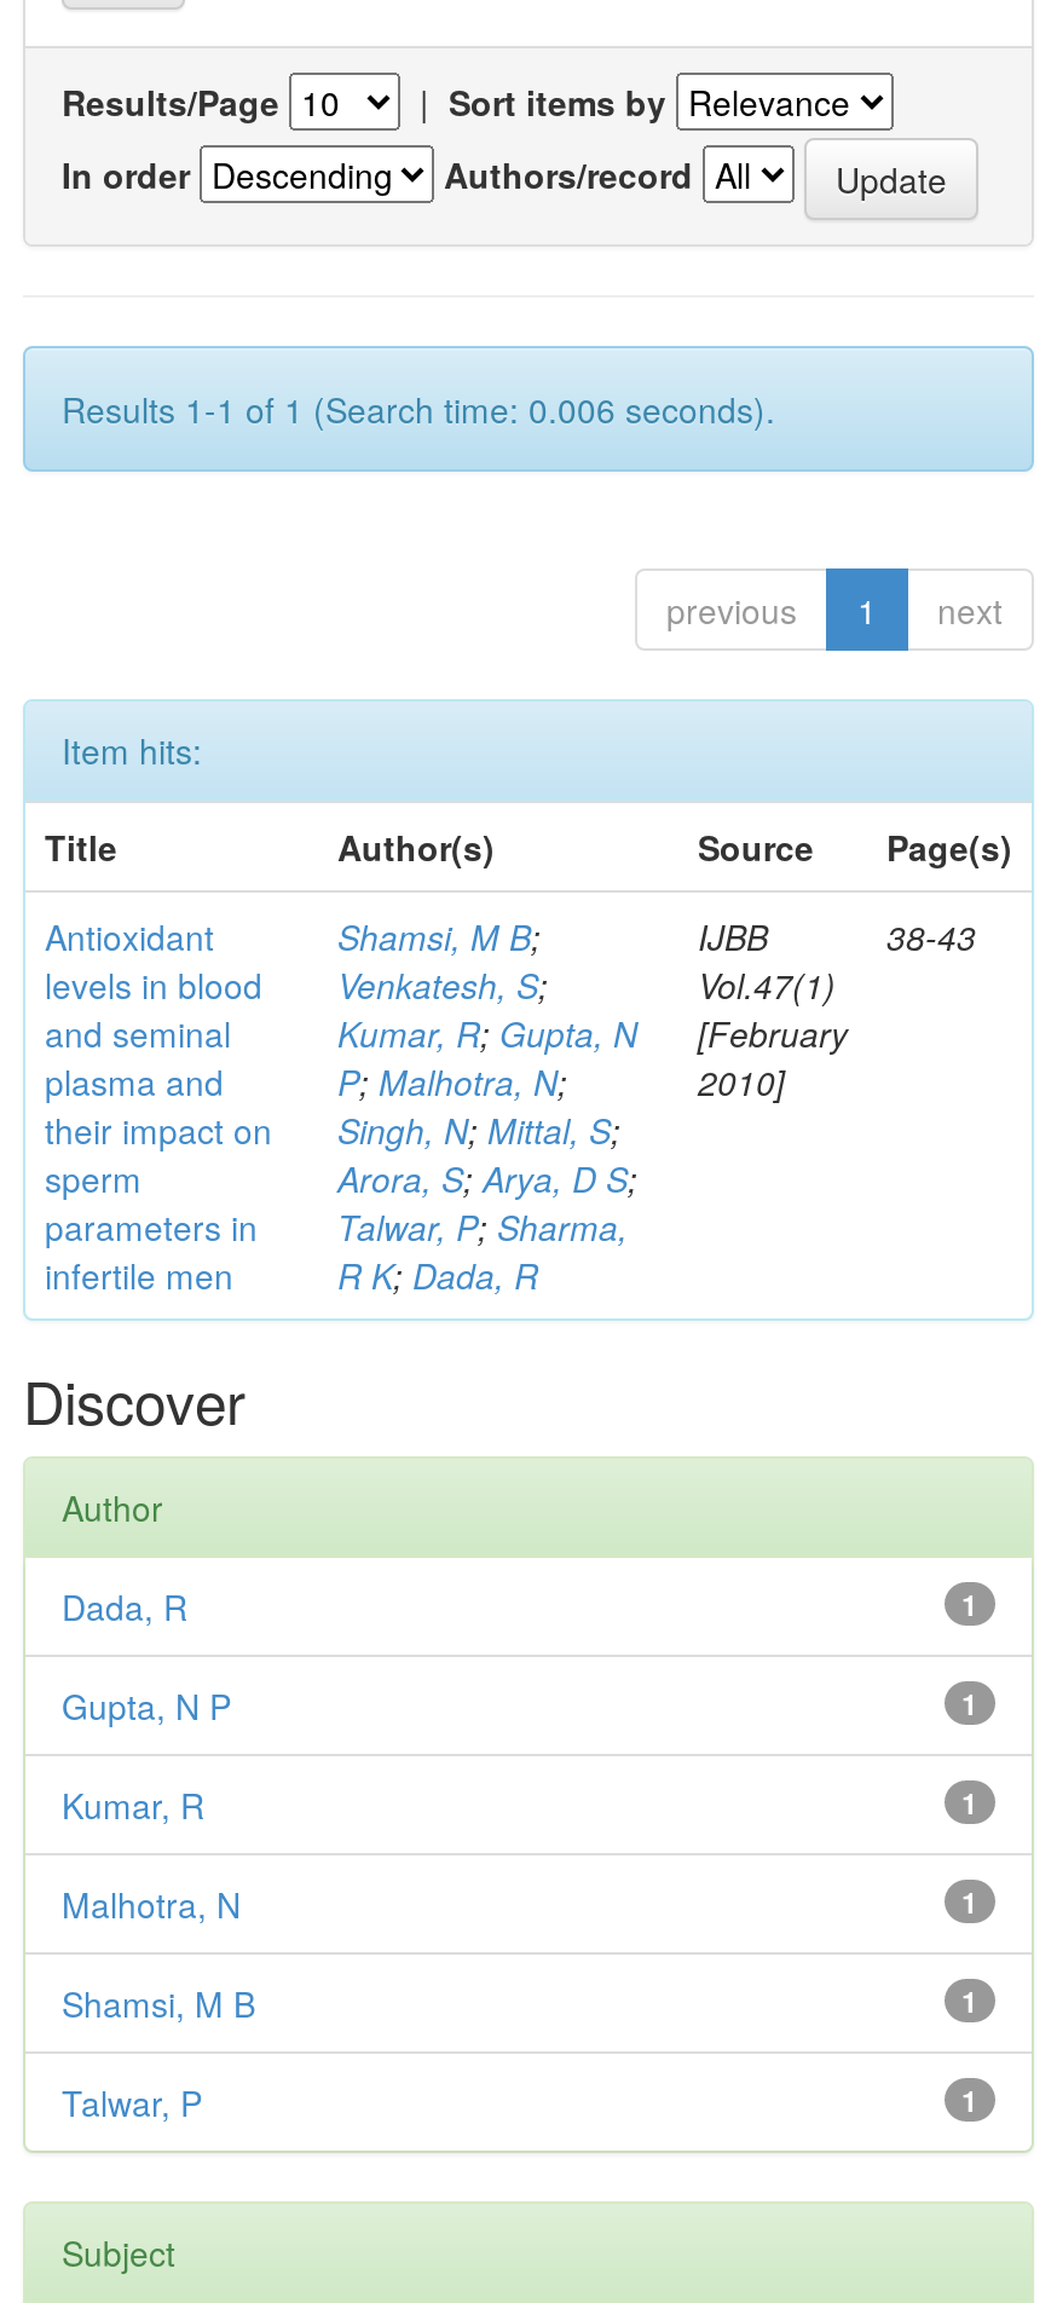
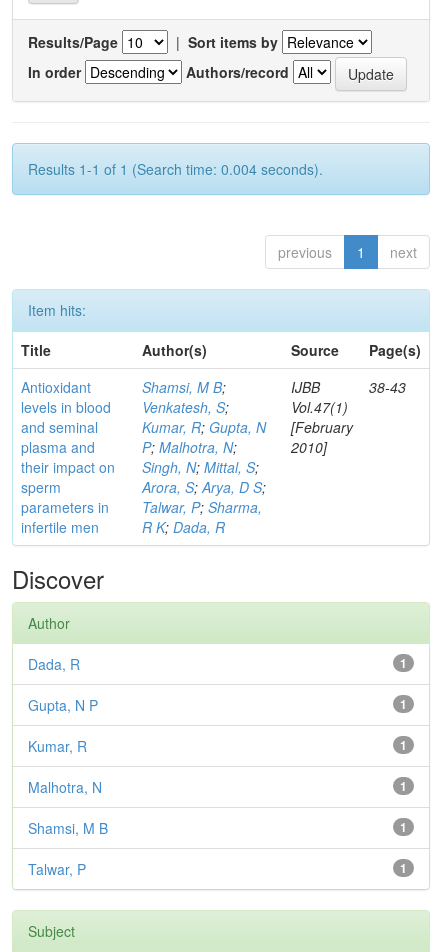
- Results 1-1 of 1 (Search time: 0.006 seconds).
+ Results 1-1 of 1 (Search time: 0.004 seconds).
